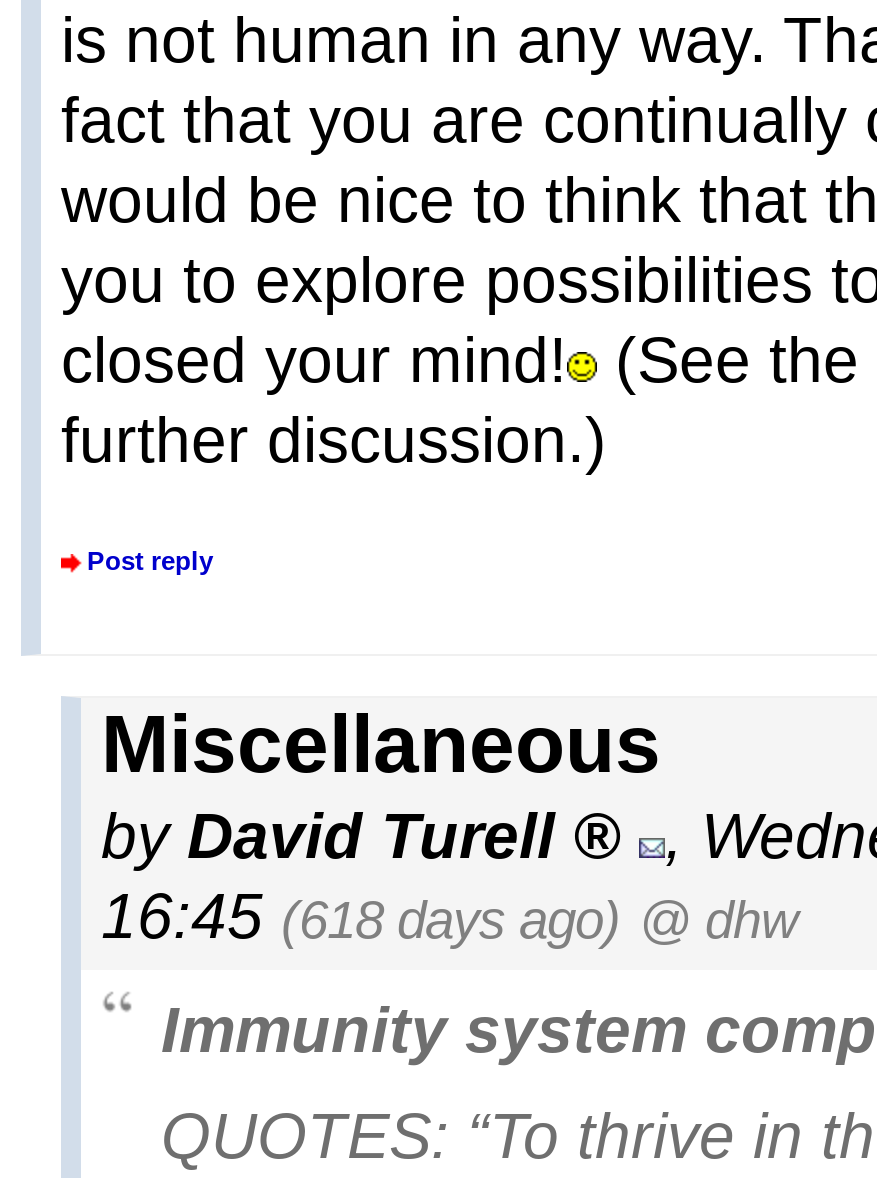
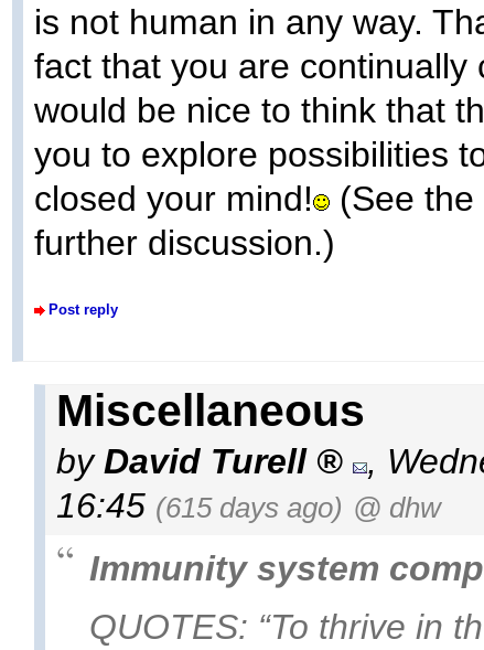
- 16:45 (618 days ago) @ dhw
+ 16:45 (615 days ago) @ dhw
